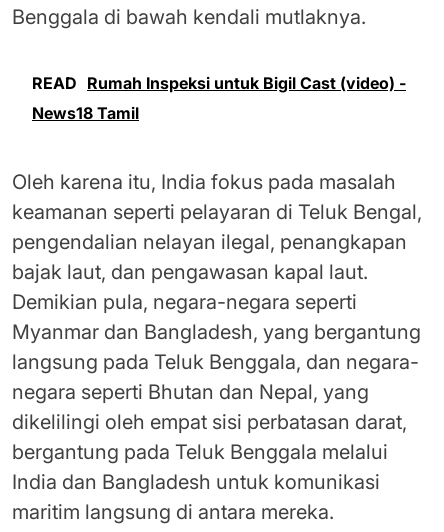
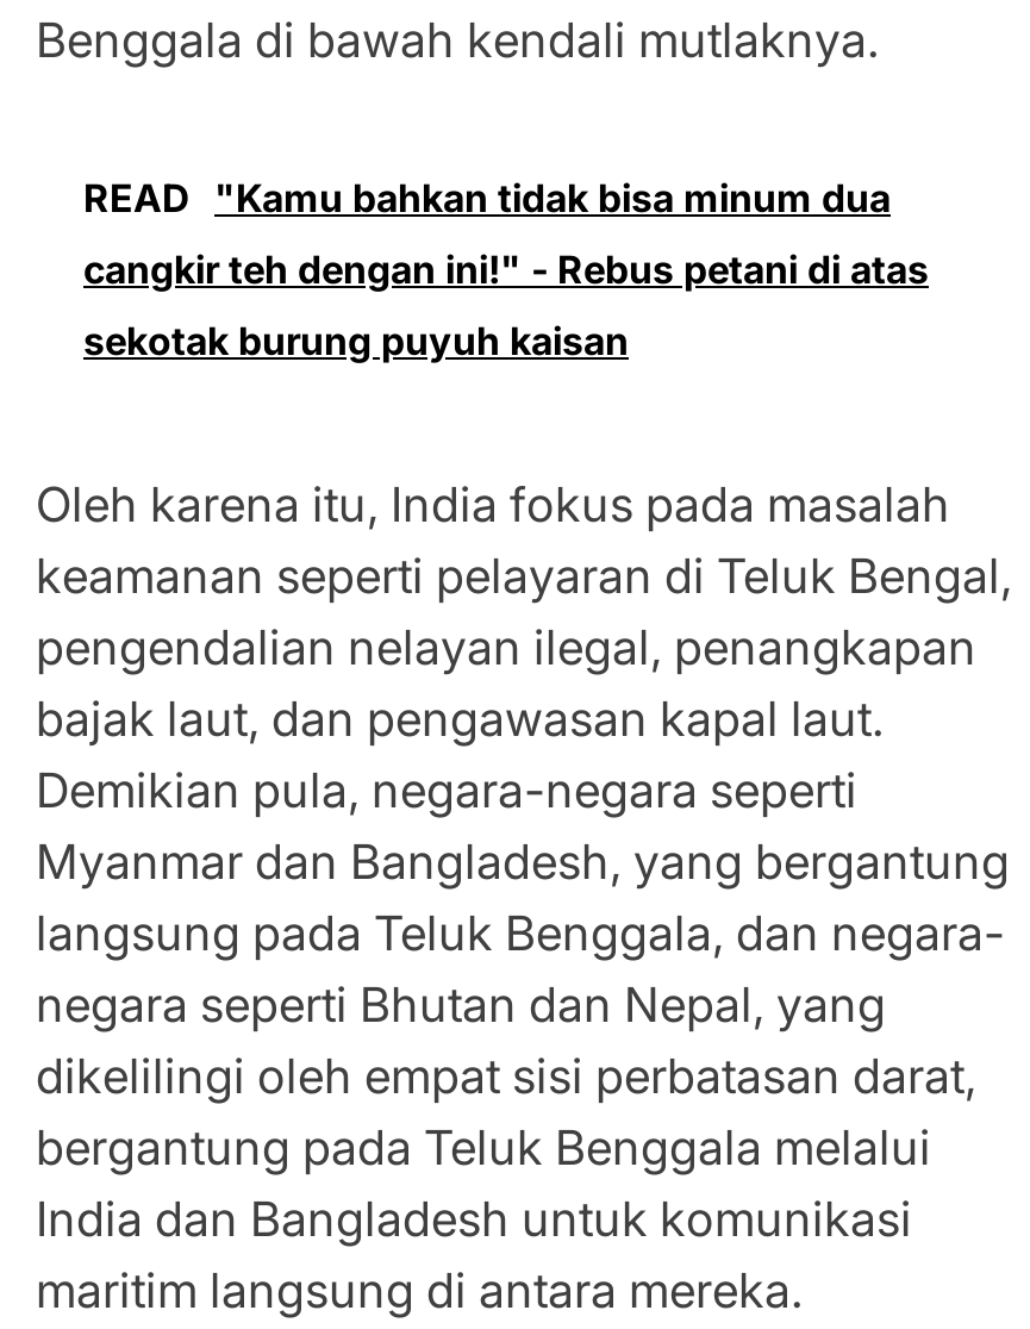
- READ Rumah Inspeksi untuk Bigil Cast (video) -
- News18 Tamil
+ READ "Kamu bahkan tidak bisa minum dua
+ cangkir teh dengan ini!" - Rebus petani di atas
+ sekotak burung puyuh kaisan
